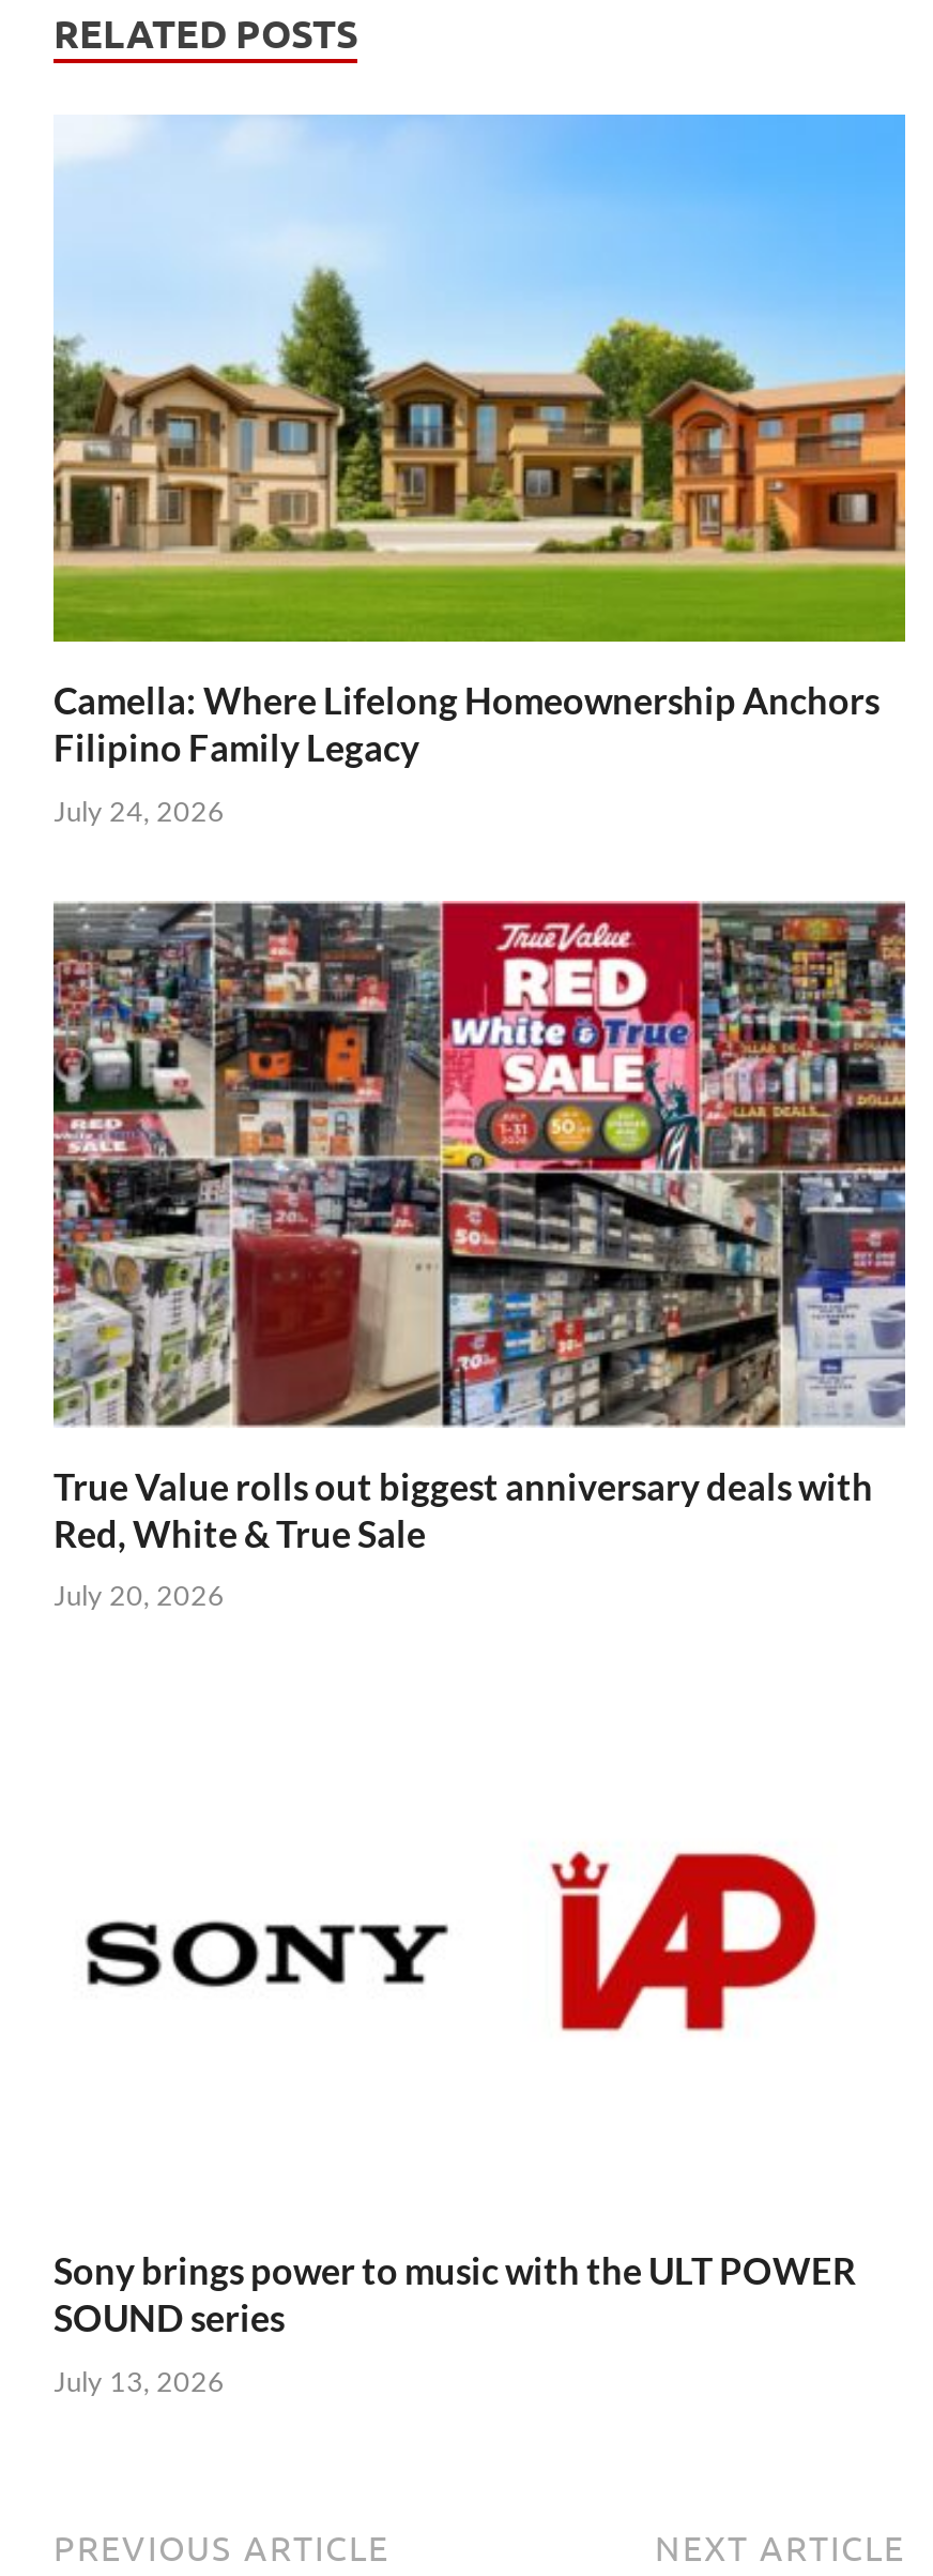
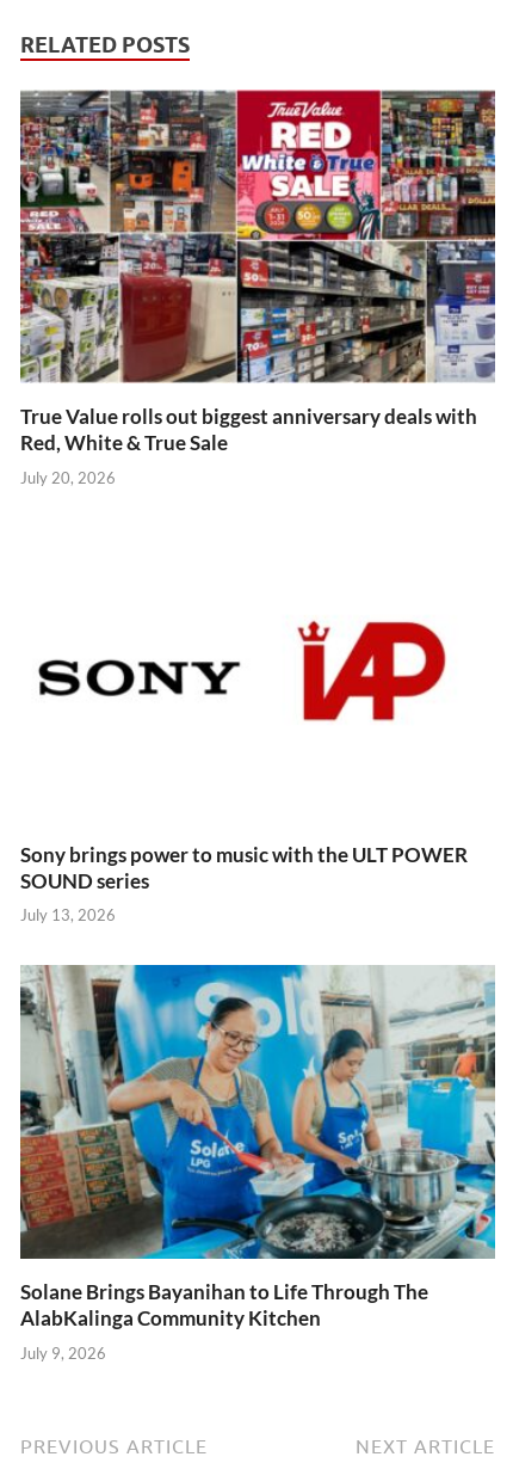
- [image]
- Camella: Where Lifelong Homeownership Anchors
- Filipino Family Legacy
- July 24, 2026

moved up: [image] | True Value rolls out biggest anniversary deals with | Red, White & True Sale | July 20, 2026 | Sony brings power to music with the ULT POWER | SOUND series | July 13, 2026

+ [image]
+ Solane Brings Bayanihan to Life Through The
+ AlabKalinga Community Kitchen
+ July 9, 2026
